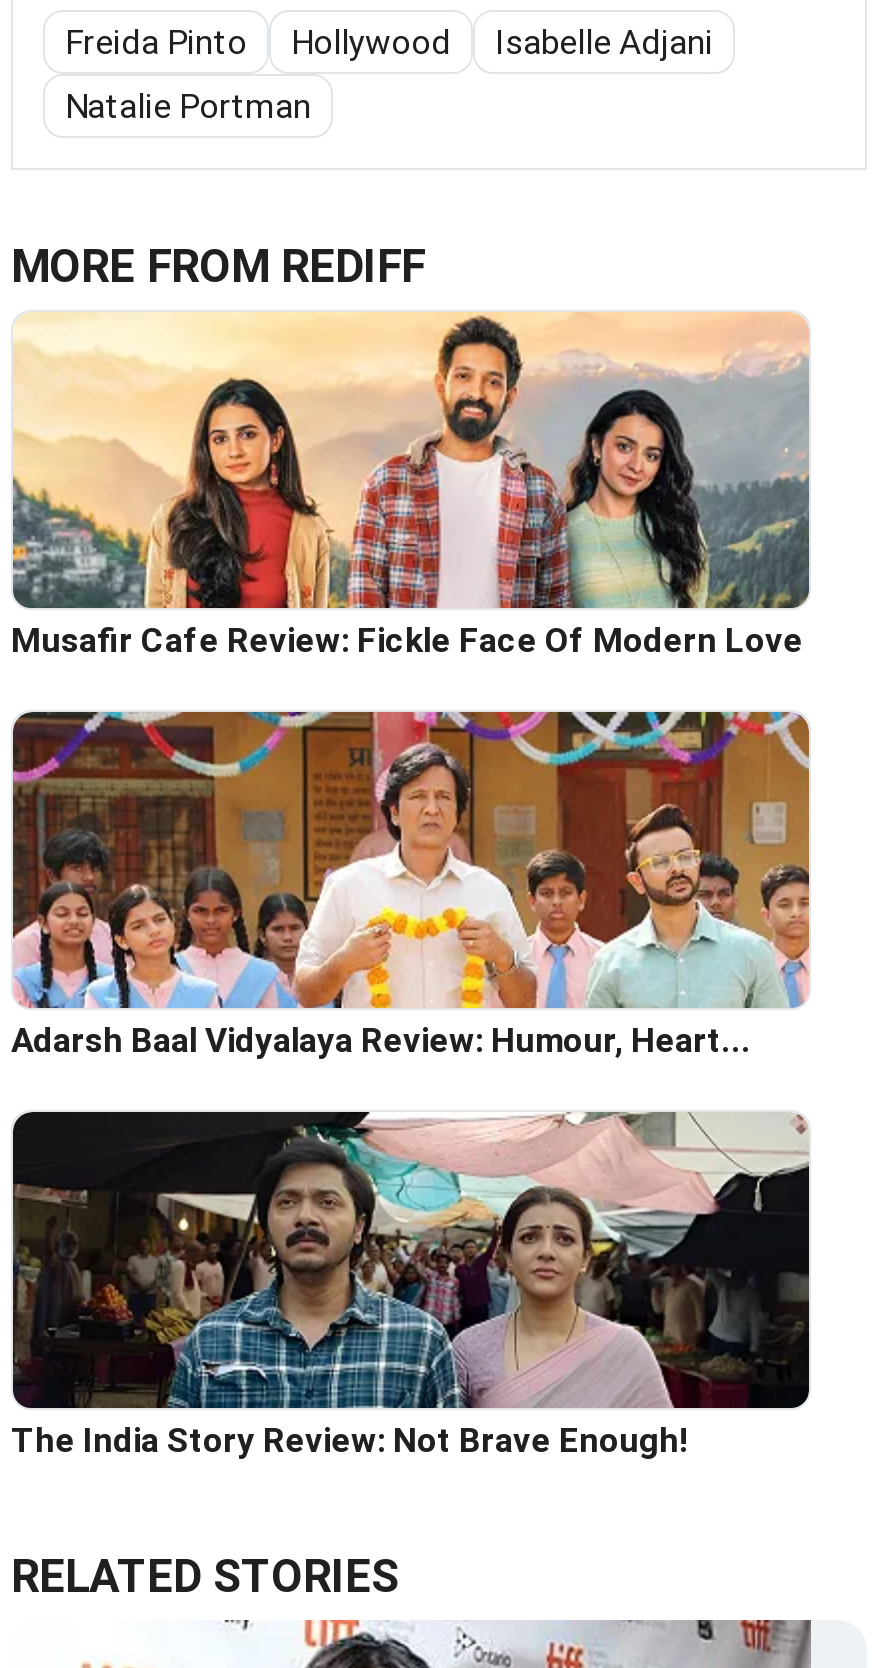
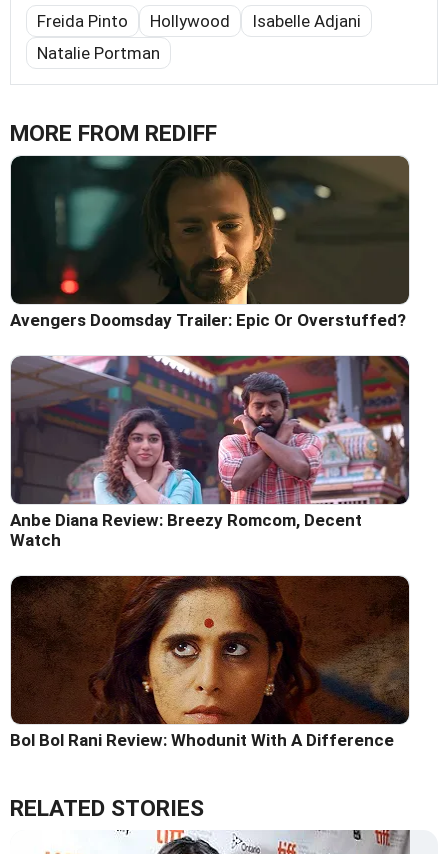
- [image]
- Musafir Cafe Review: Fickle Face Of Modern Love
+ [image]
+ Avengers Doomsday Trailer: Epic Or Overstuffed?

- [image]
- Adarsh Baal Vidyalaya Review: Humour, Heart...
+ [image]
+ Anbe Diana Review: Breezy Romcom, Decent
+ Watch

- [image]
- The India Story Review: Not Brave Enough!
+ [image]
+ Bol Bol Rani Review: Whodunit With A Difference
